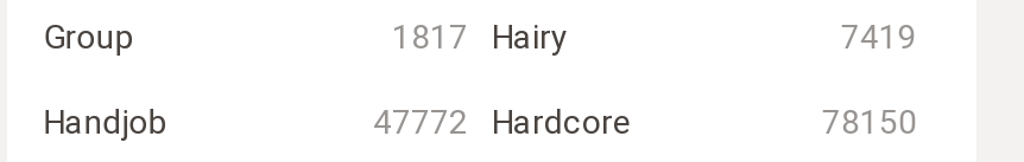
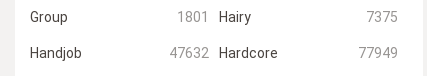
- 1817 Hairy
+ 1801 Hairy

- 7419
+ 7375

- 47772 Hardcore
+ 47632 Hardcore

- 78150
+ 77949
